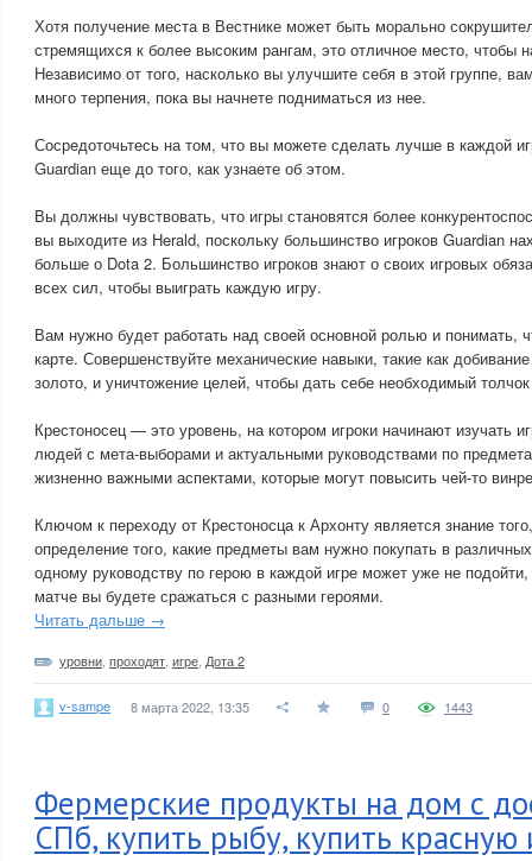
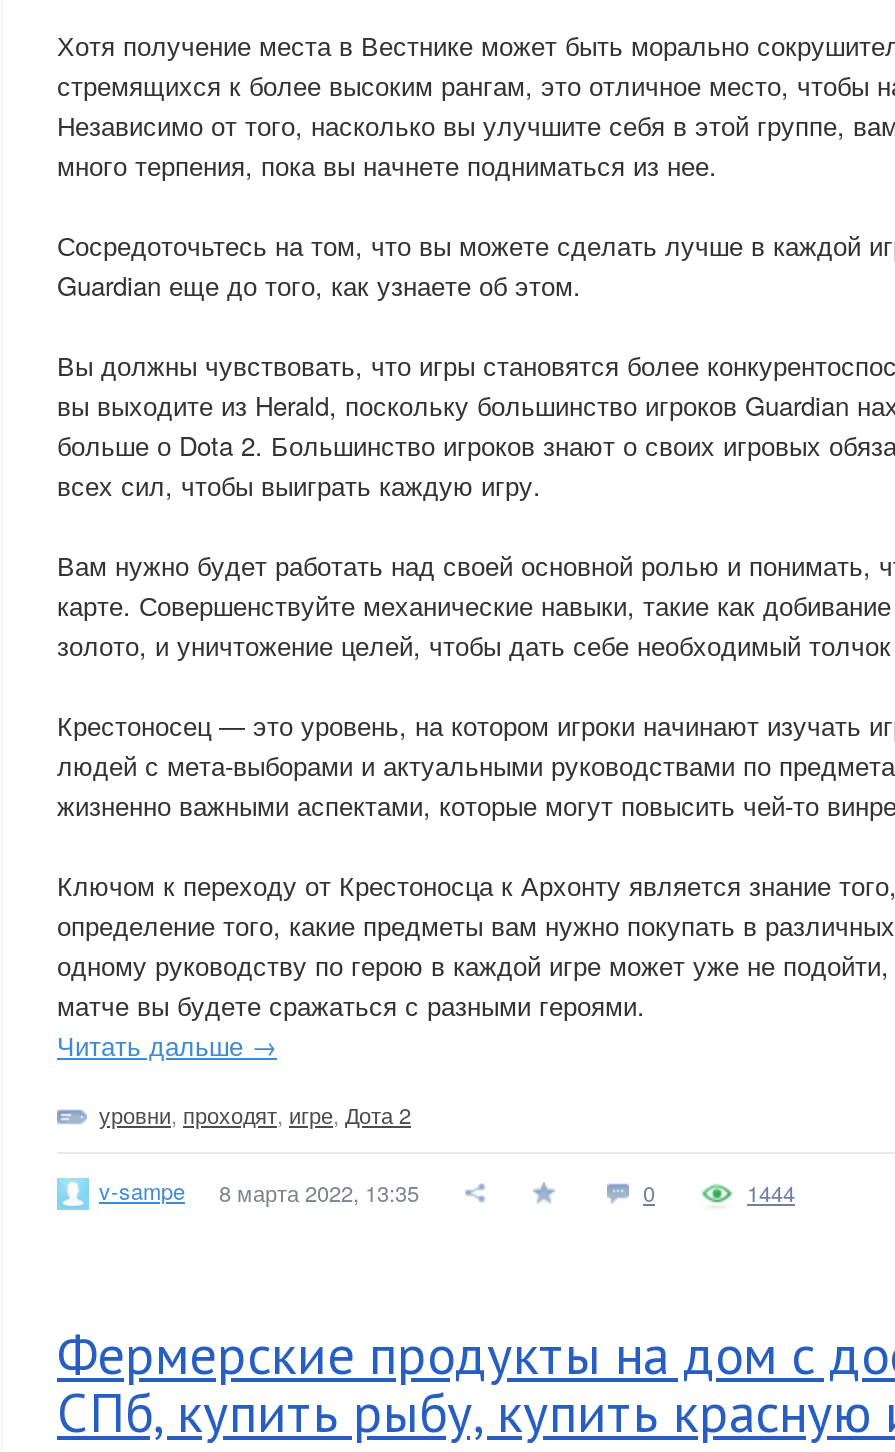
- 1443
+ 1444
